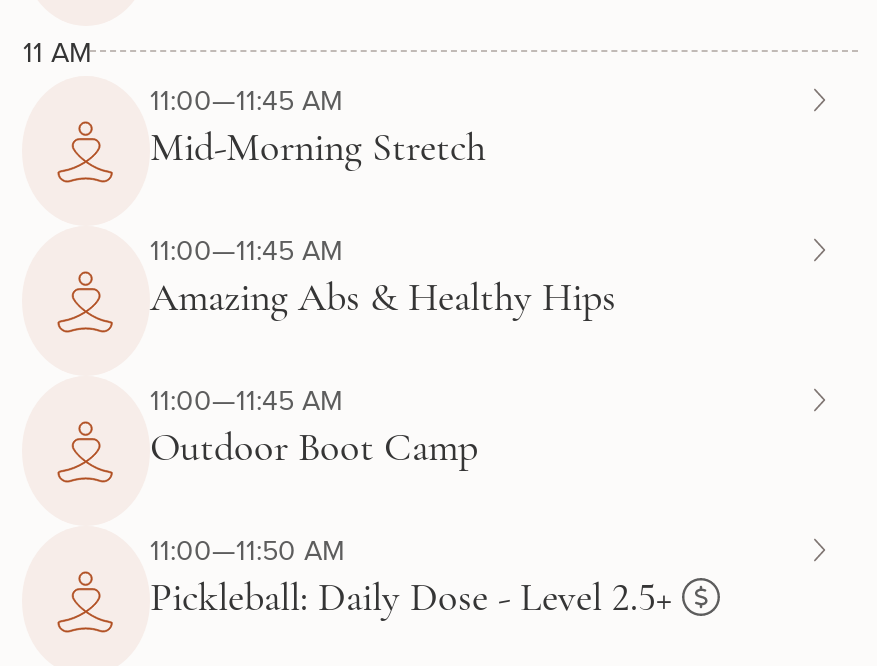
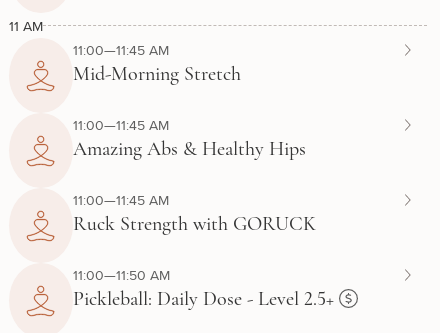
- Outdoor Boot Camp
+ Ruck Strength with GORUCK
